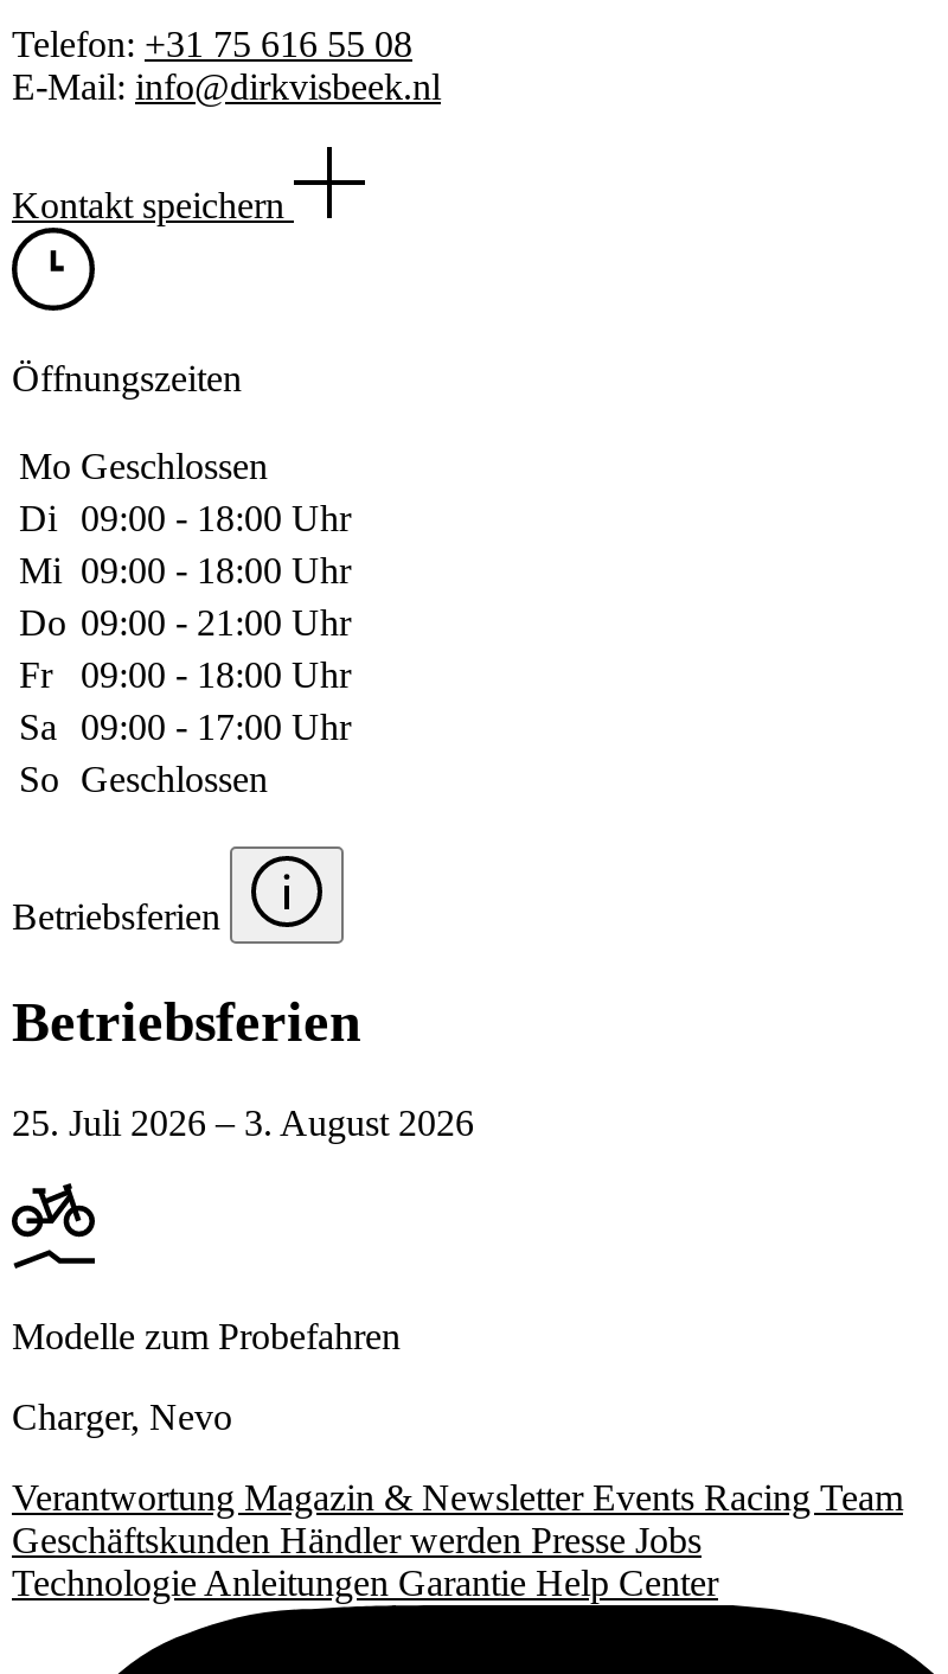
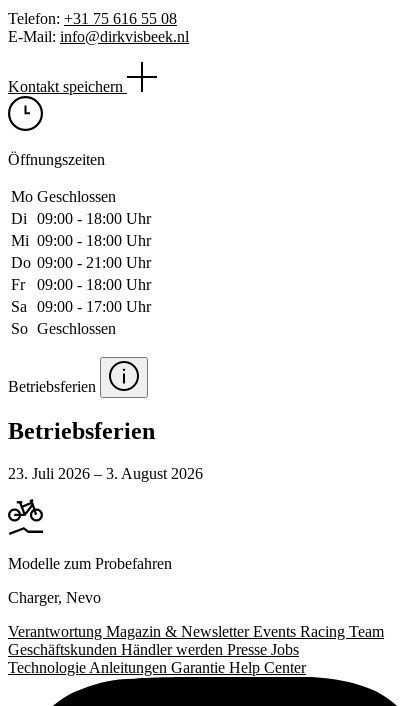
- 25. Juli 2026 – 3. August 2026
+ 23. Juli 2026 – 3. August 2026
